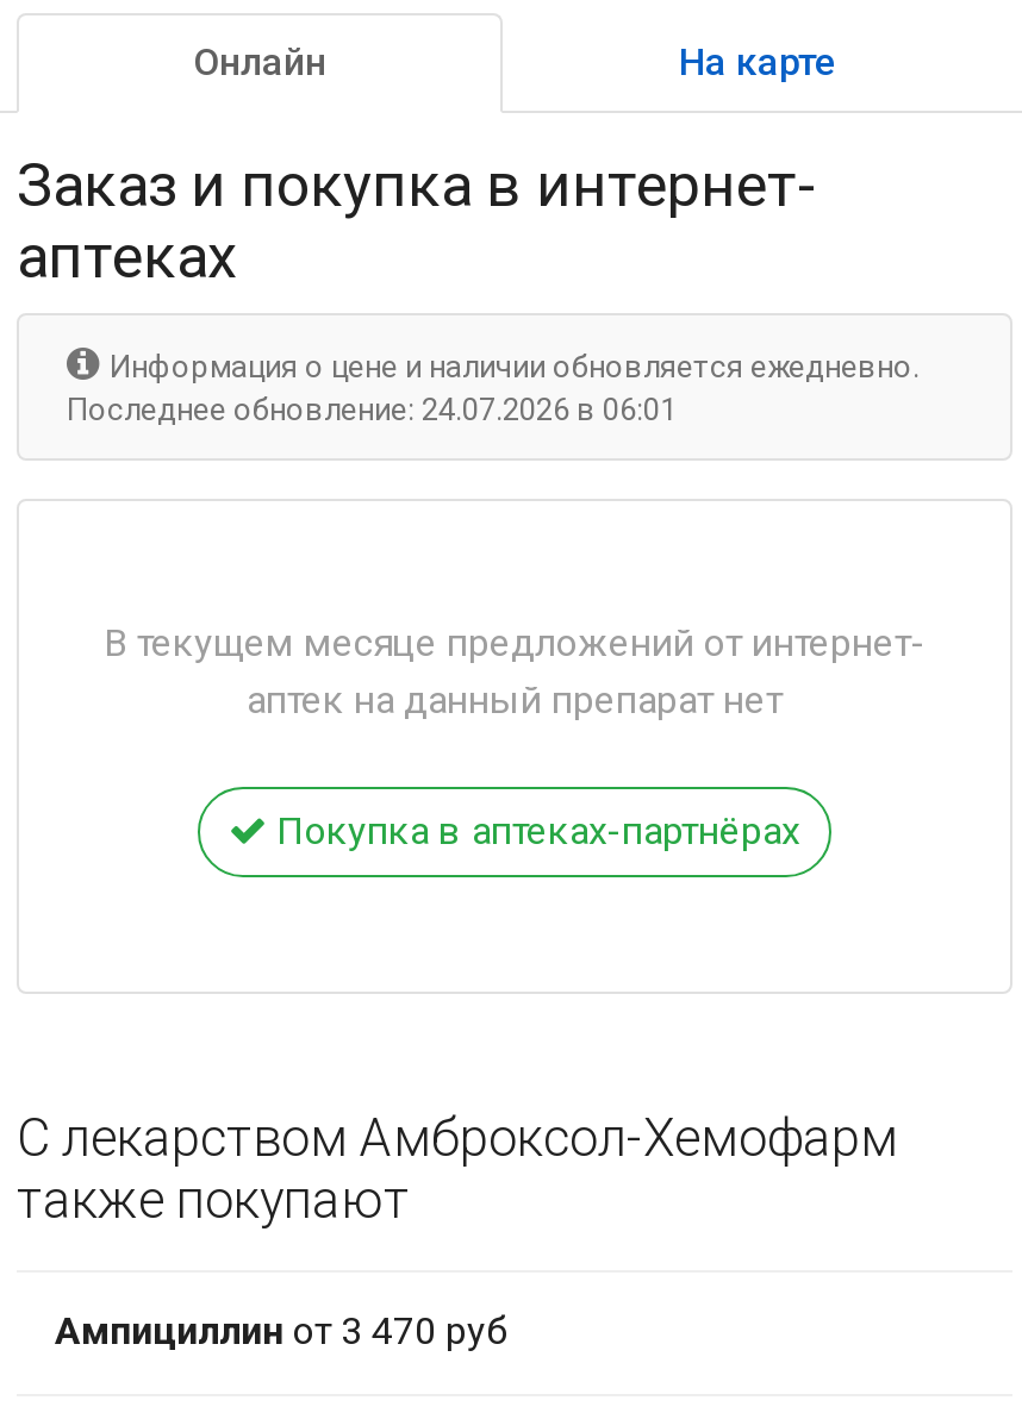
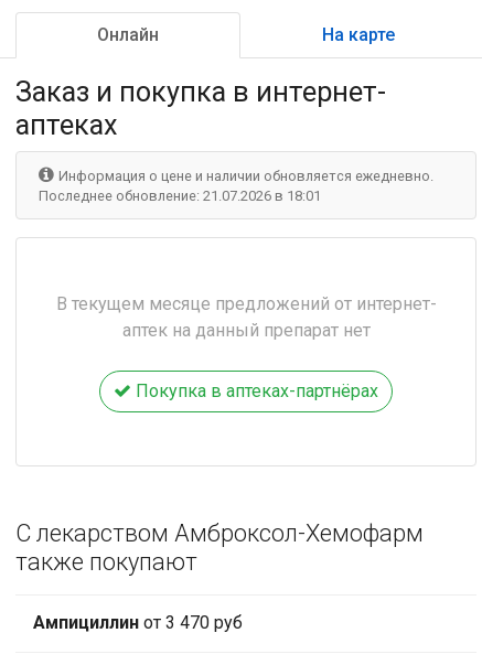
- Последнее обновление: 24.07.2026 в 06:01
+ Последнее обновление: 21.07.2026 в 18:01
